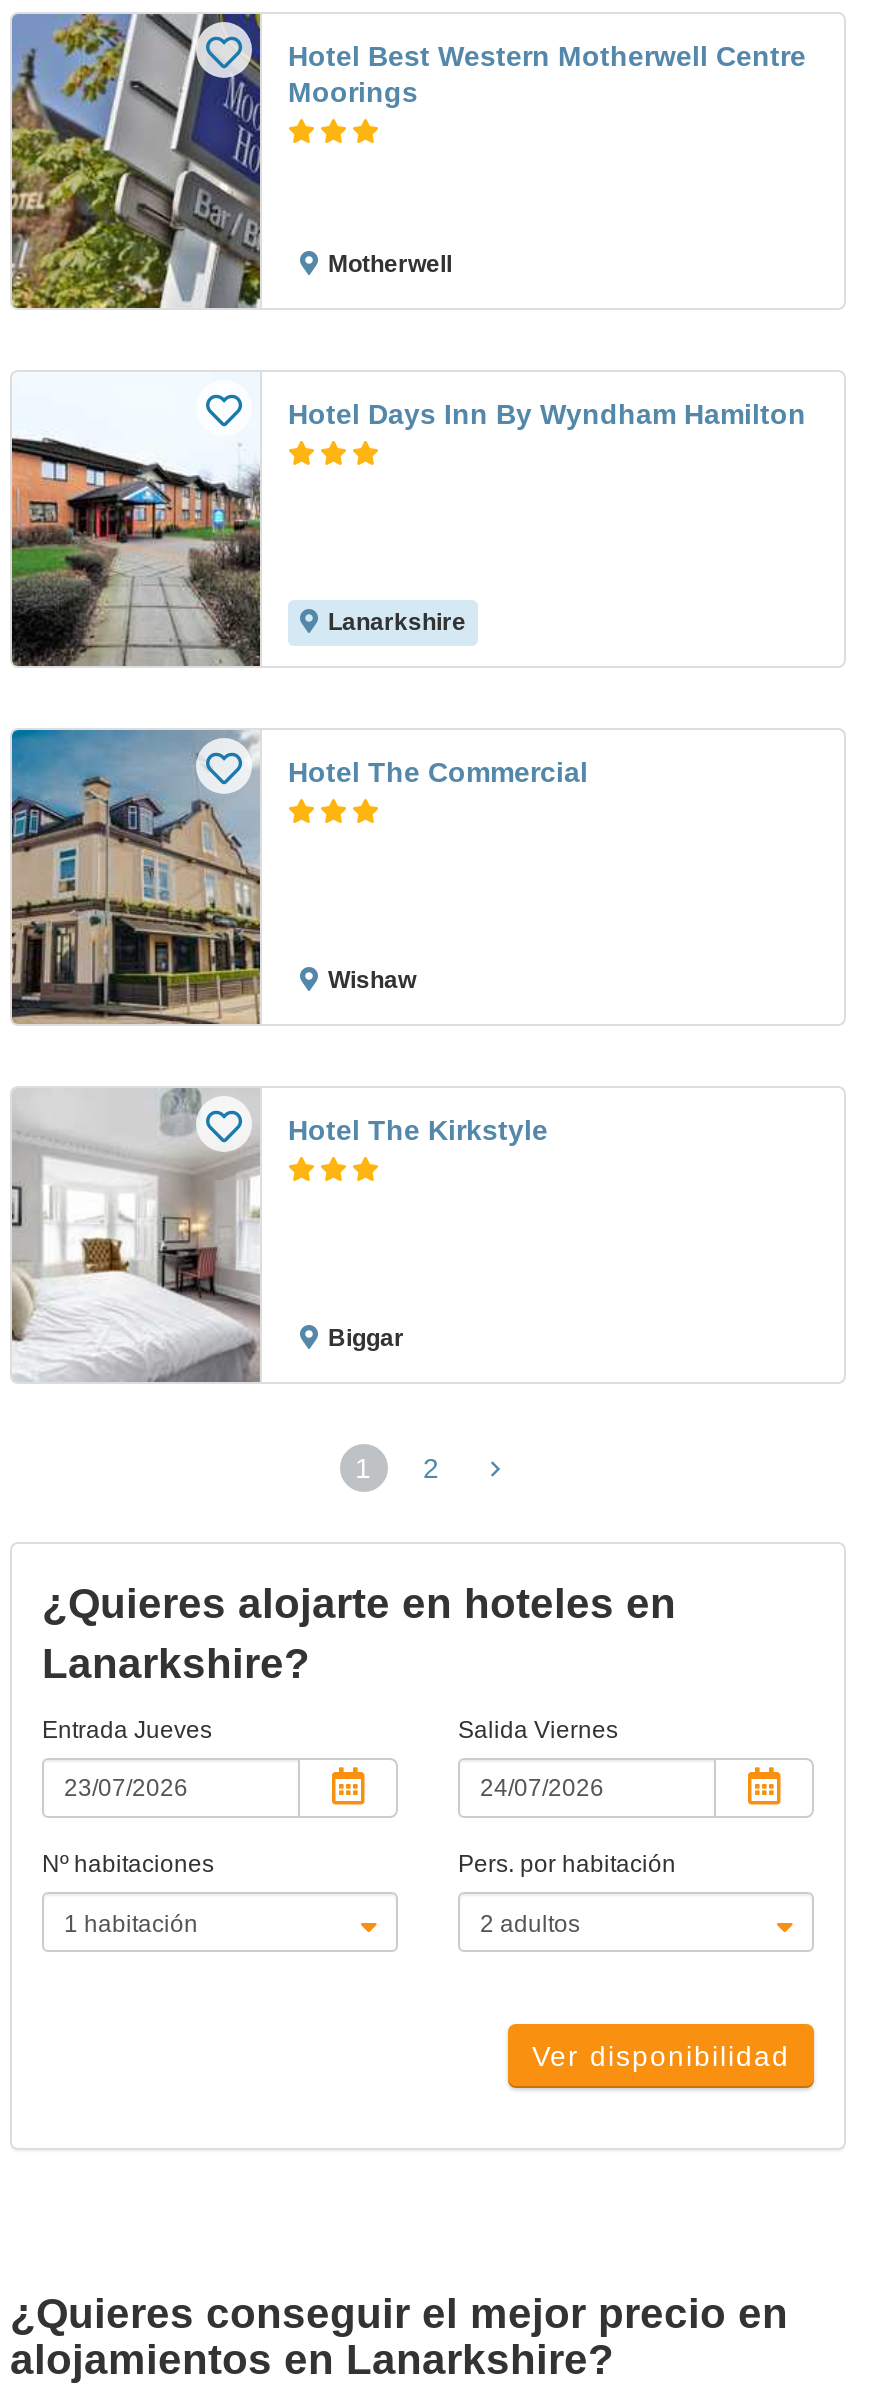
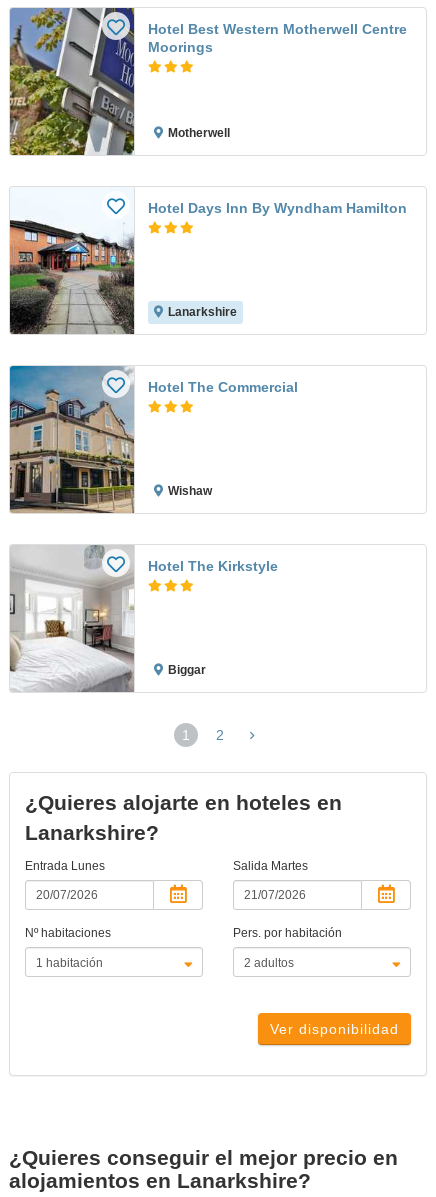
- Entrada Jueves
+ Entrada Lunes

- Salida Viernes
+ Salida Martes
